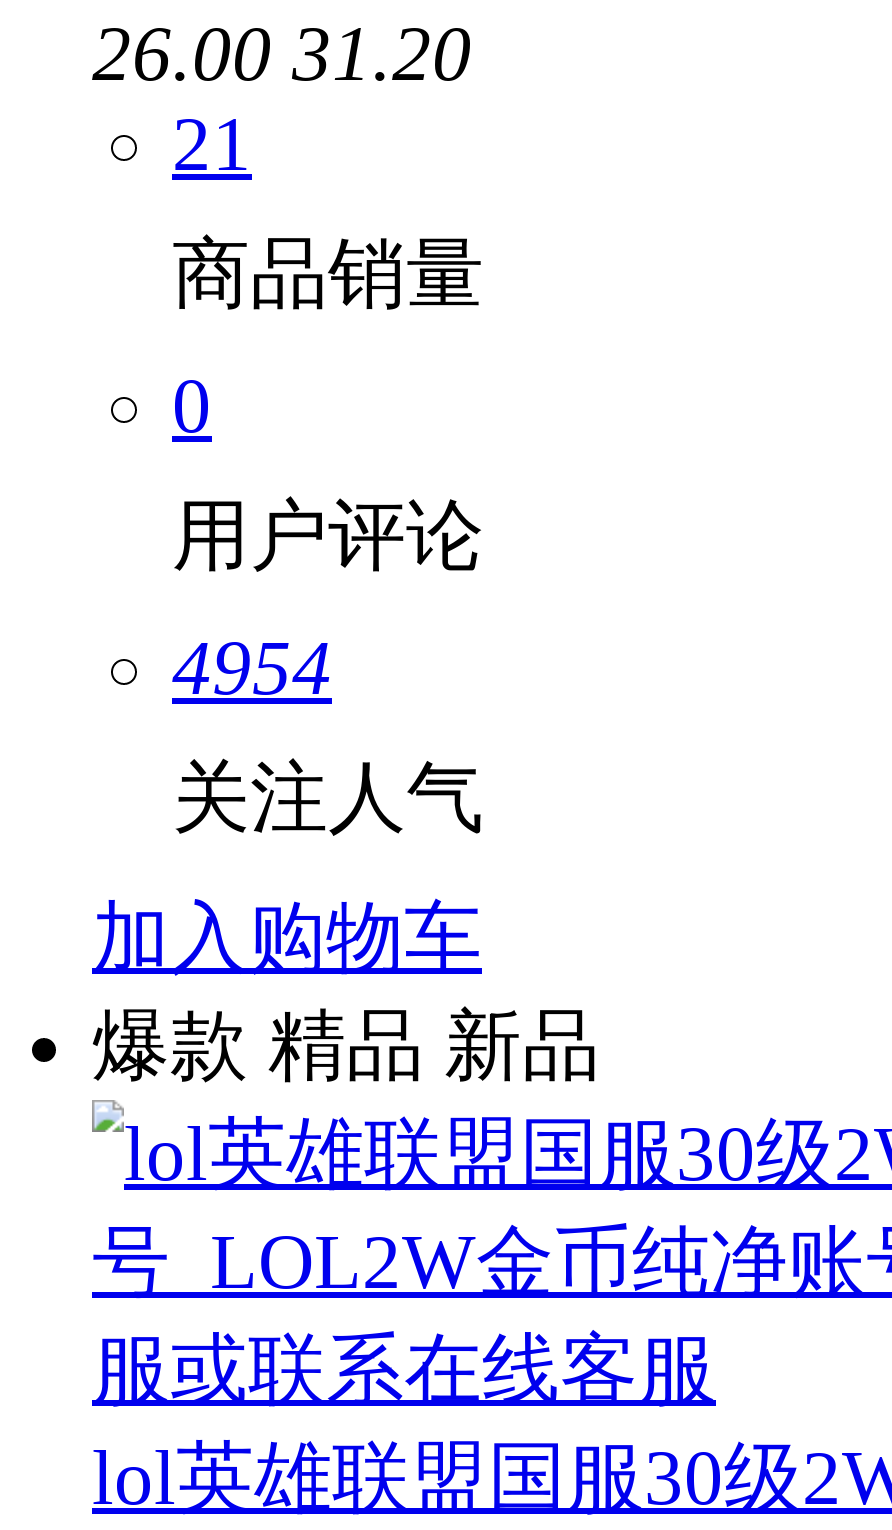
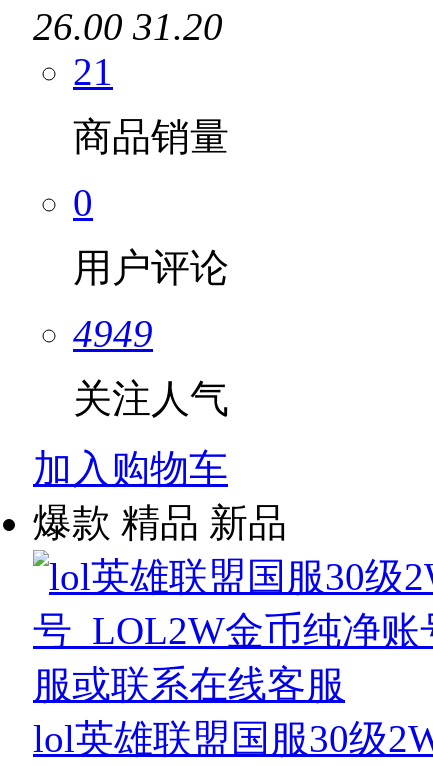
- 4954
+ 4949
